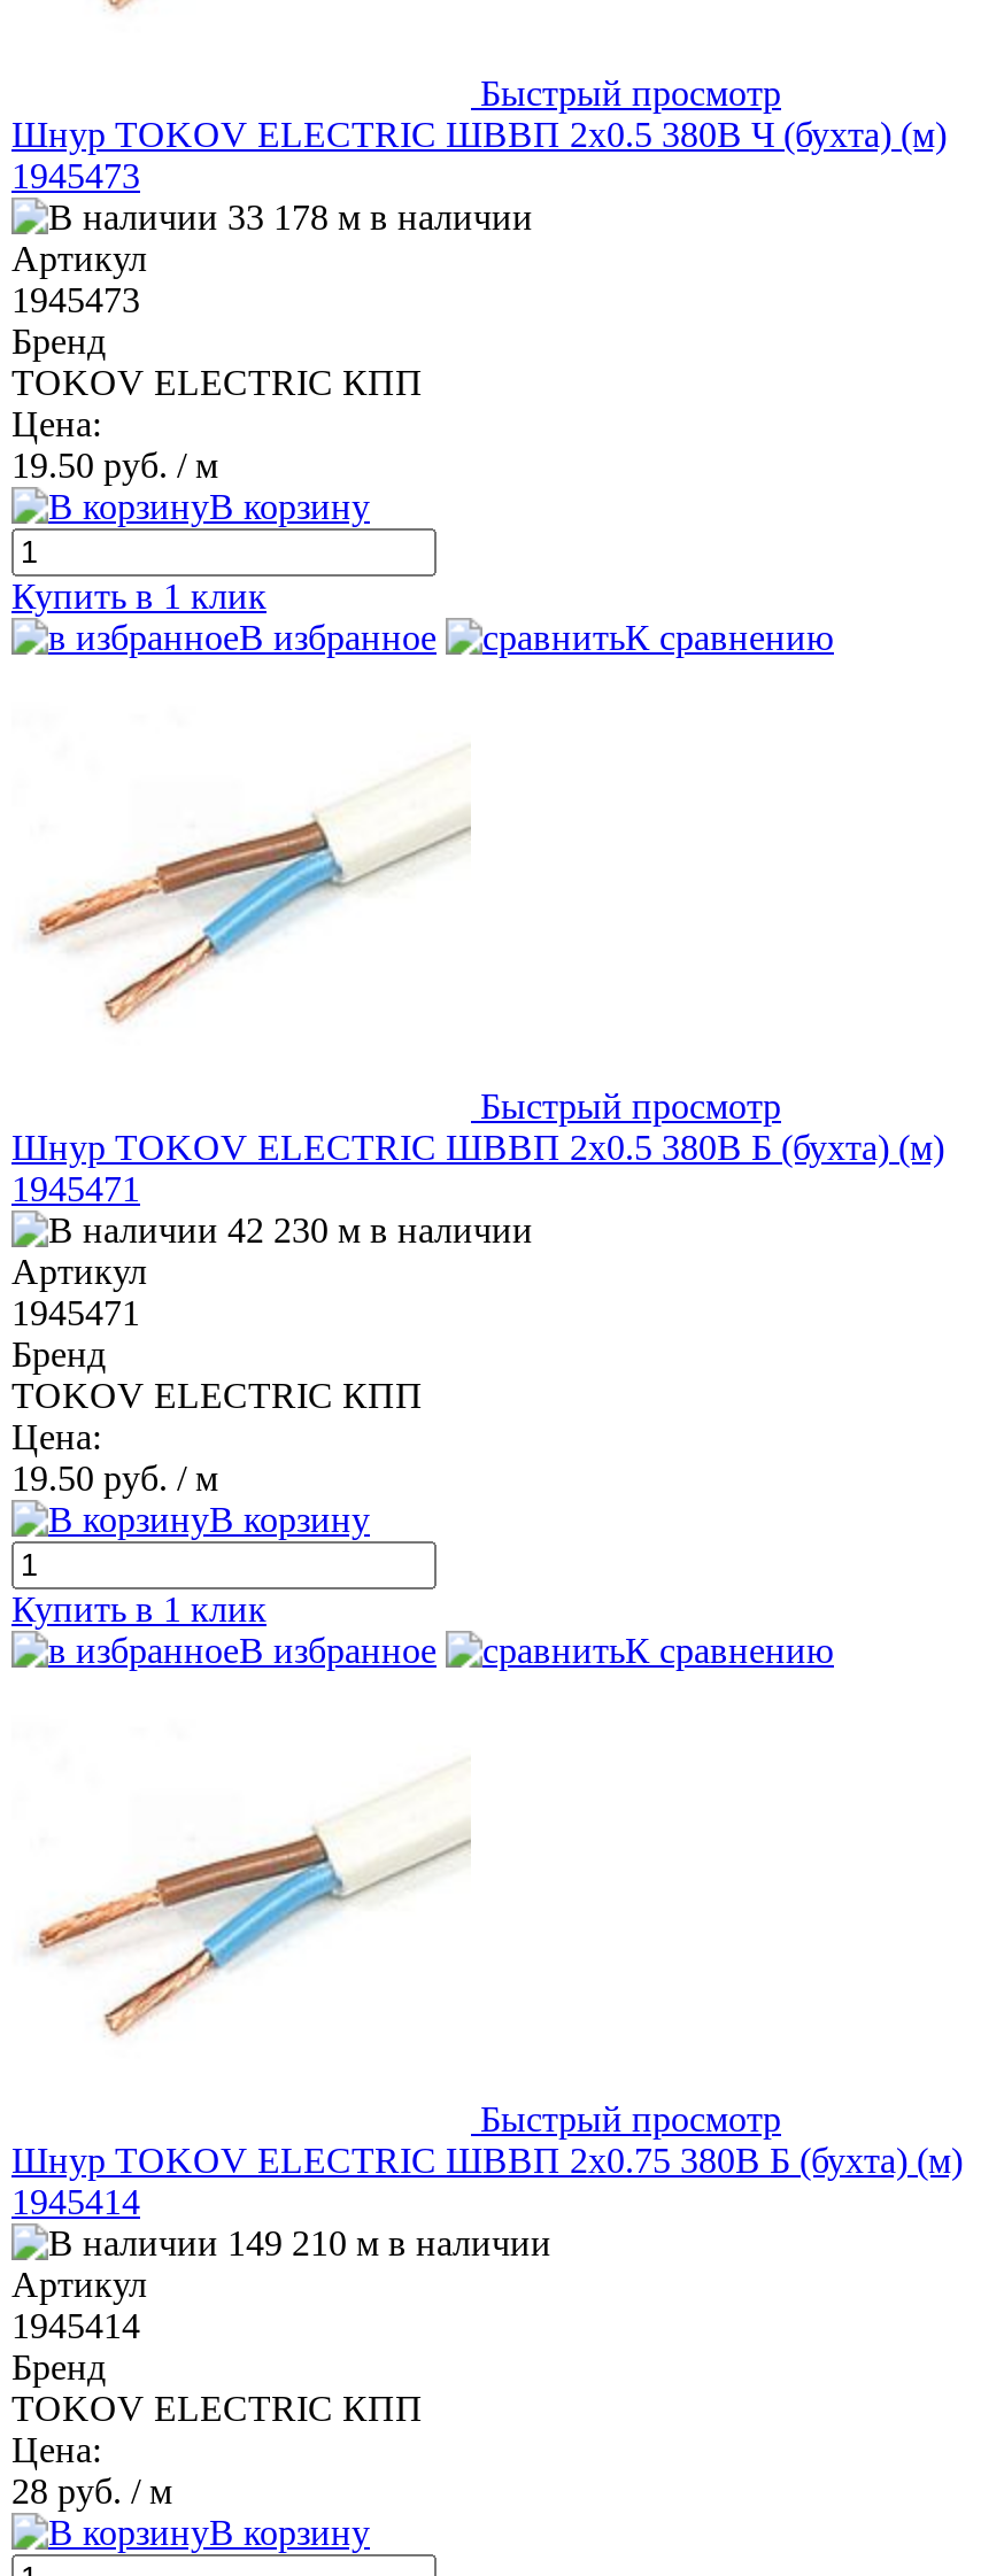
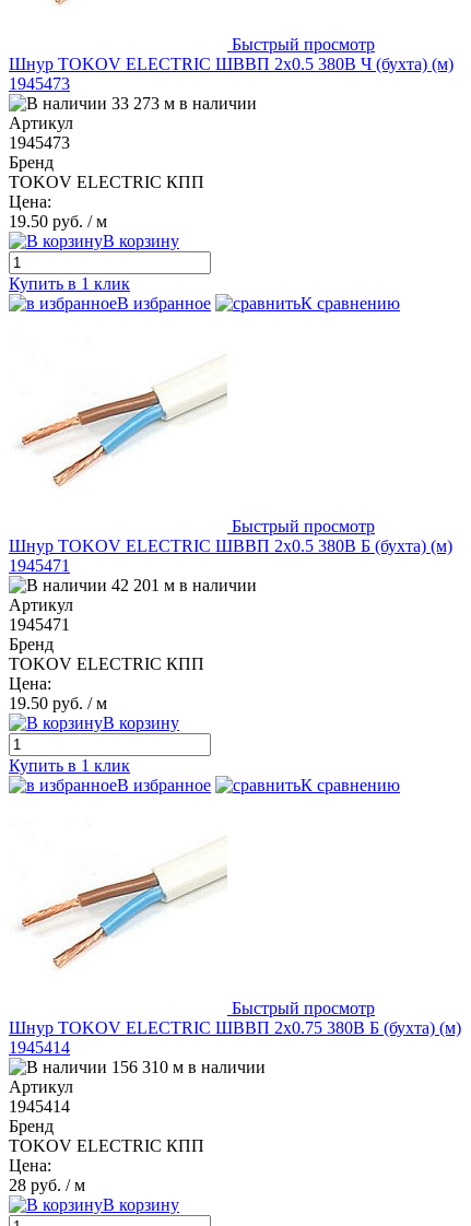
- 33 178 м в наличии
+ 33 273 м в наличии

- 42 230 м в наличии
+ 42 201 м в наличии

- 149 210 м в наличии
+ 156 310 м в наличии
